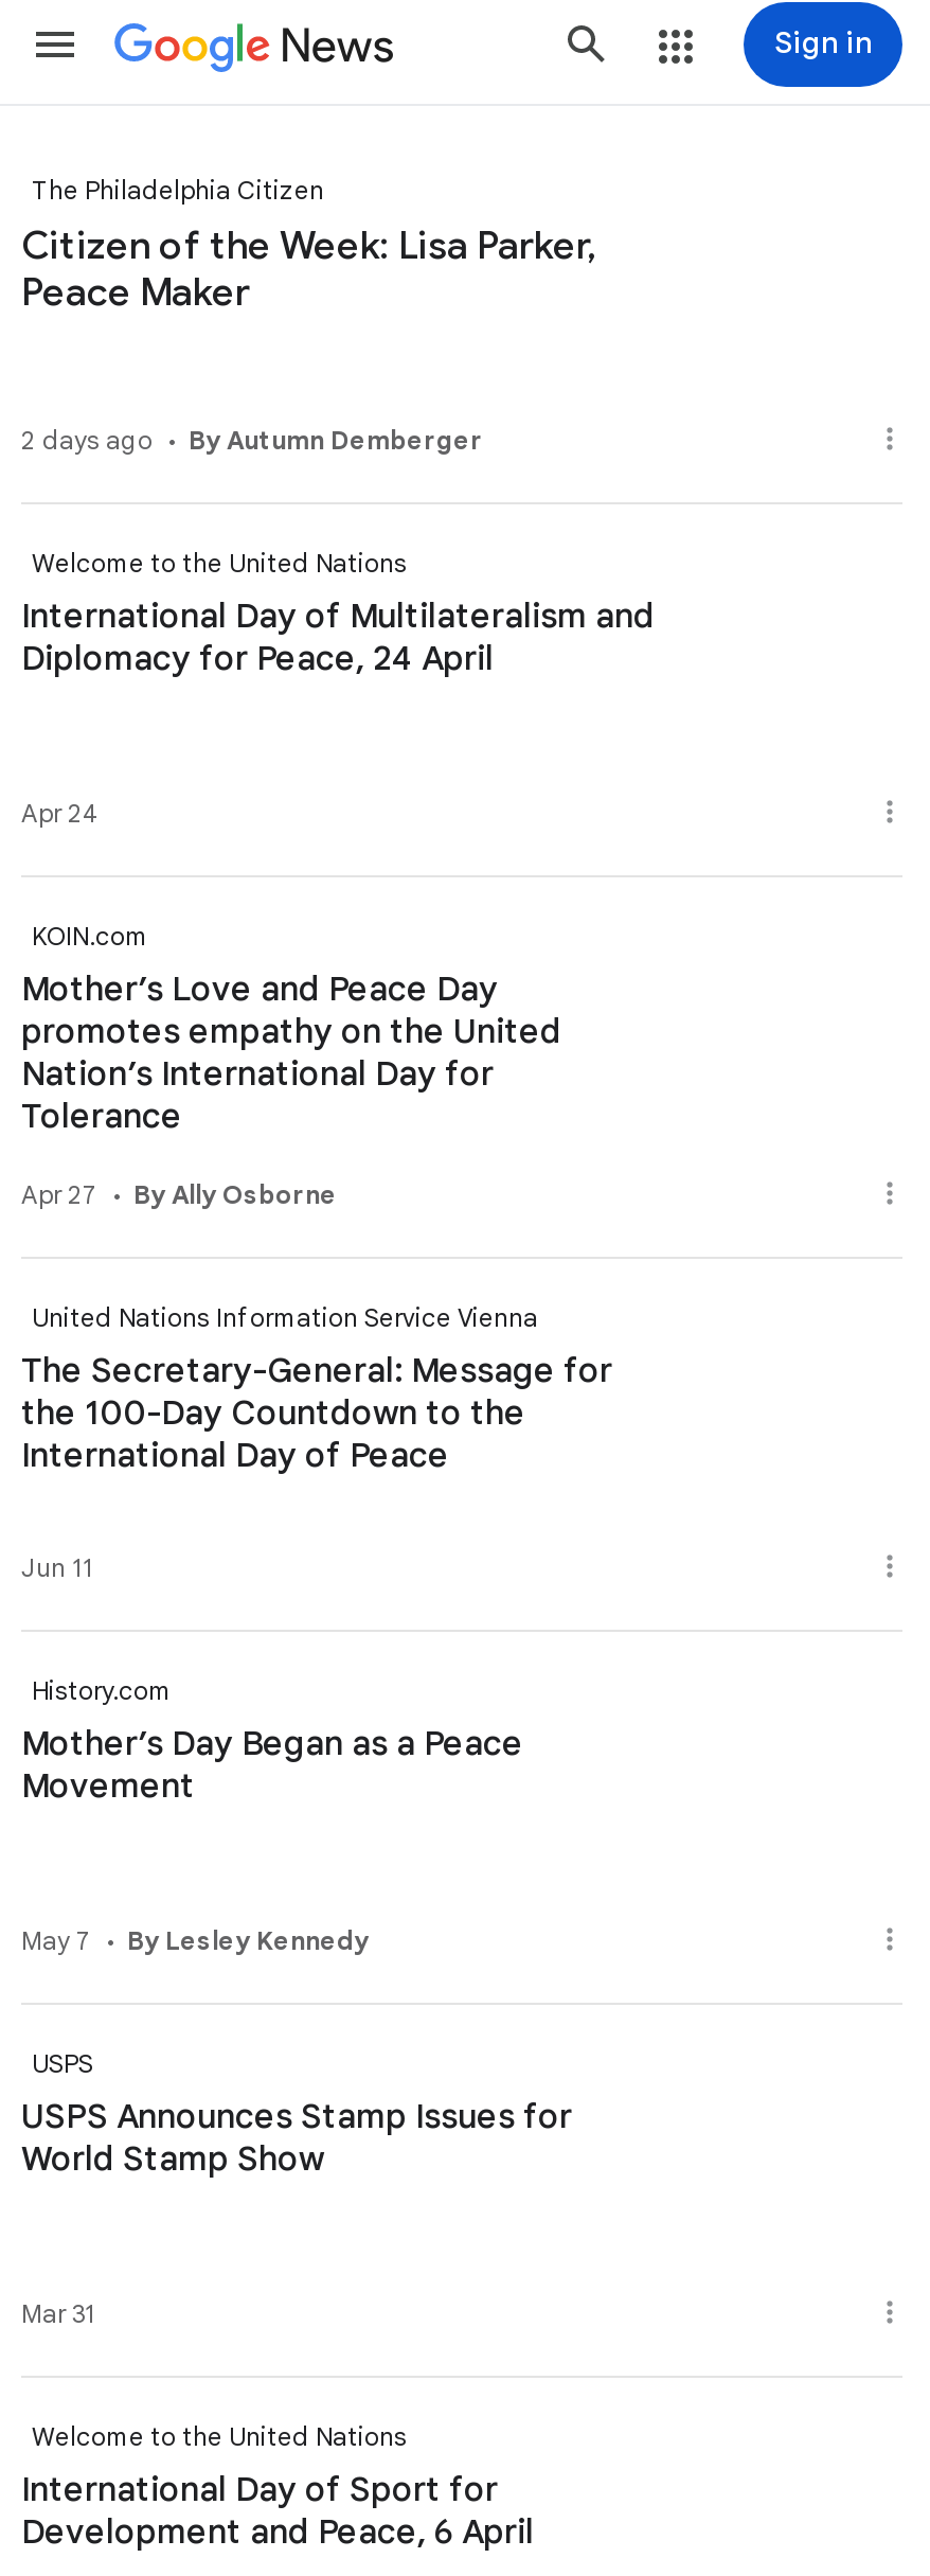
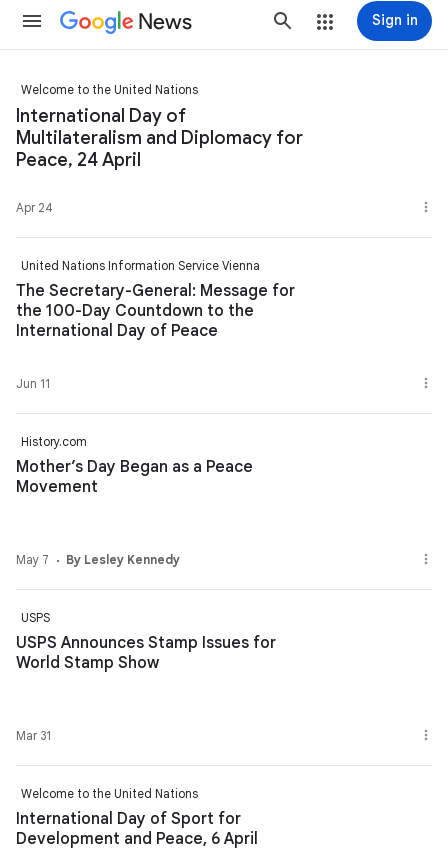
- The Philadelphia Citizen
- Citizen of the Week: Lisa Parker,
- Peace Maker
- 2 days ago
- By Autumn Demberger

- KOIN.com
- Mother’s Love and Peace Day
- promotes empathy on the United
- Nation’s International Day for
- Tolerance
- Apr 27
- By Ally Osborne
